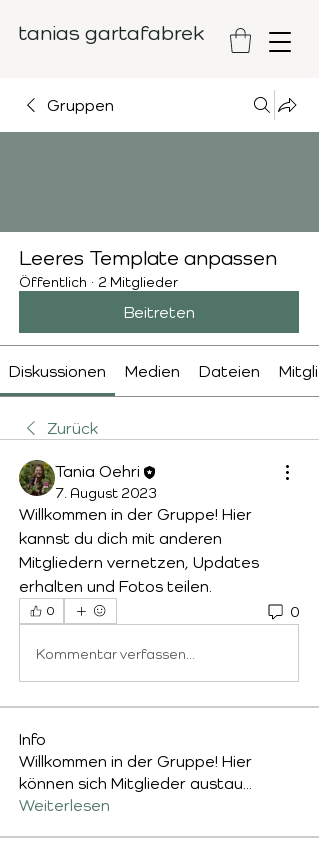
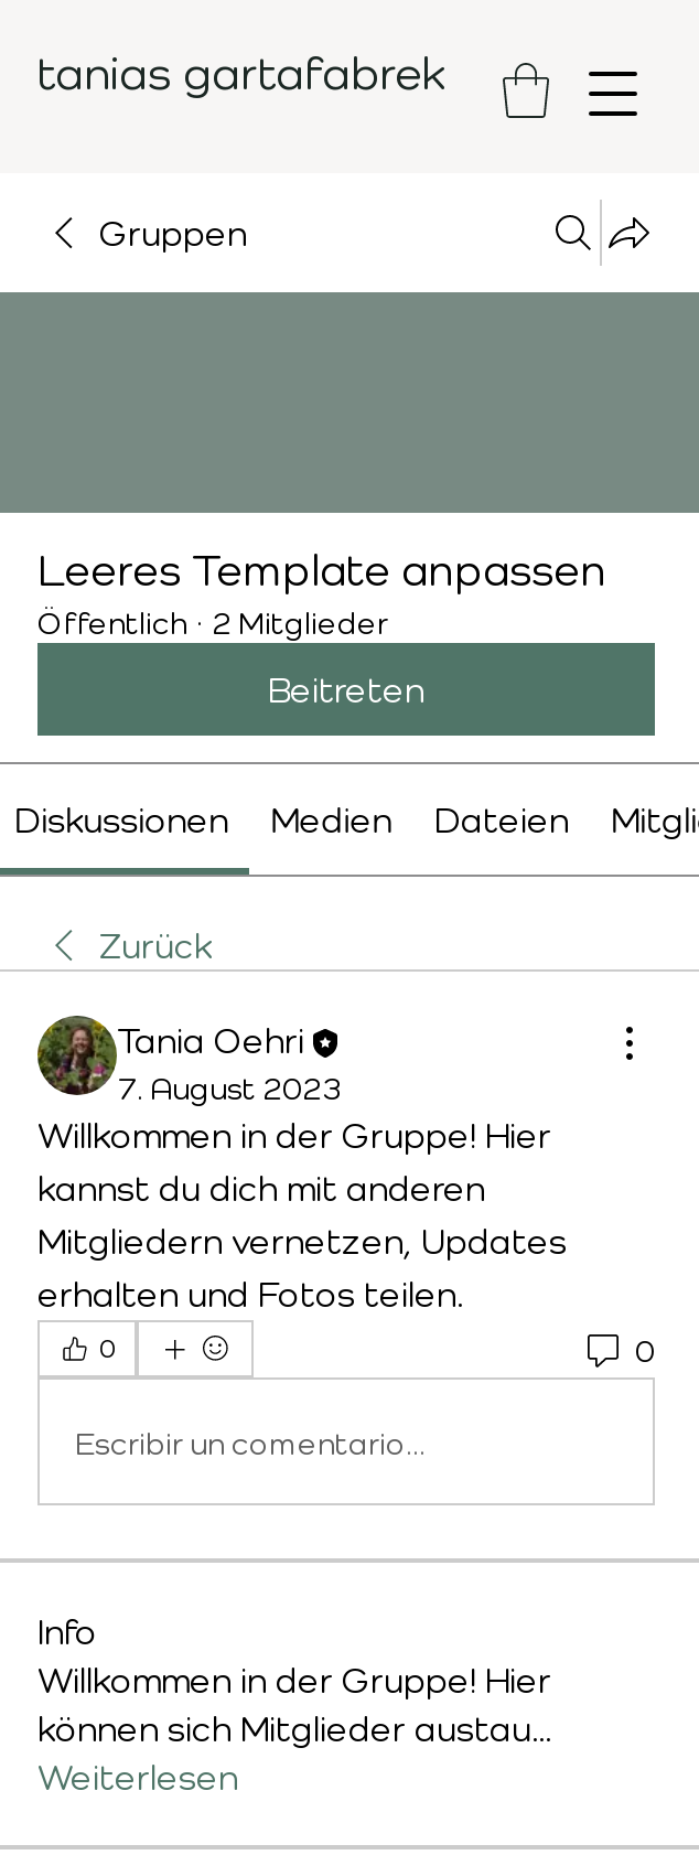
- Kommentar verfassen...
+ Escribir un comentario...
